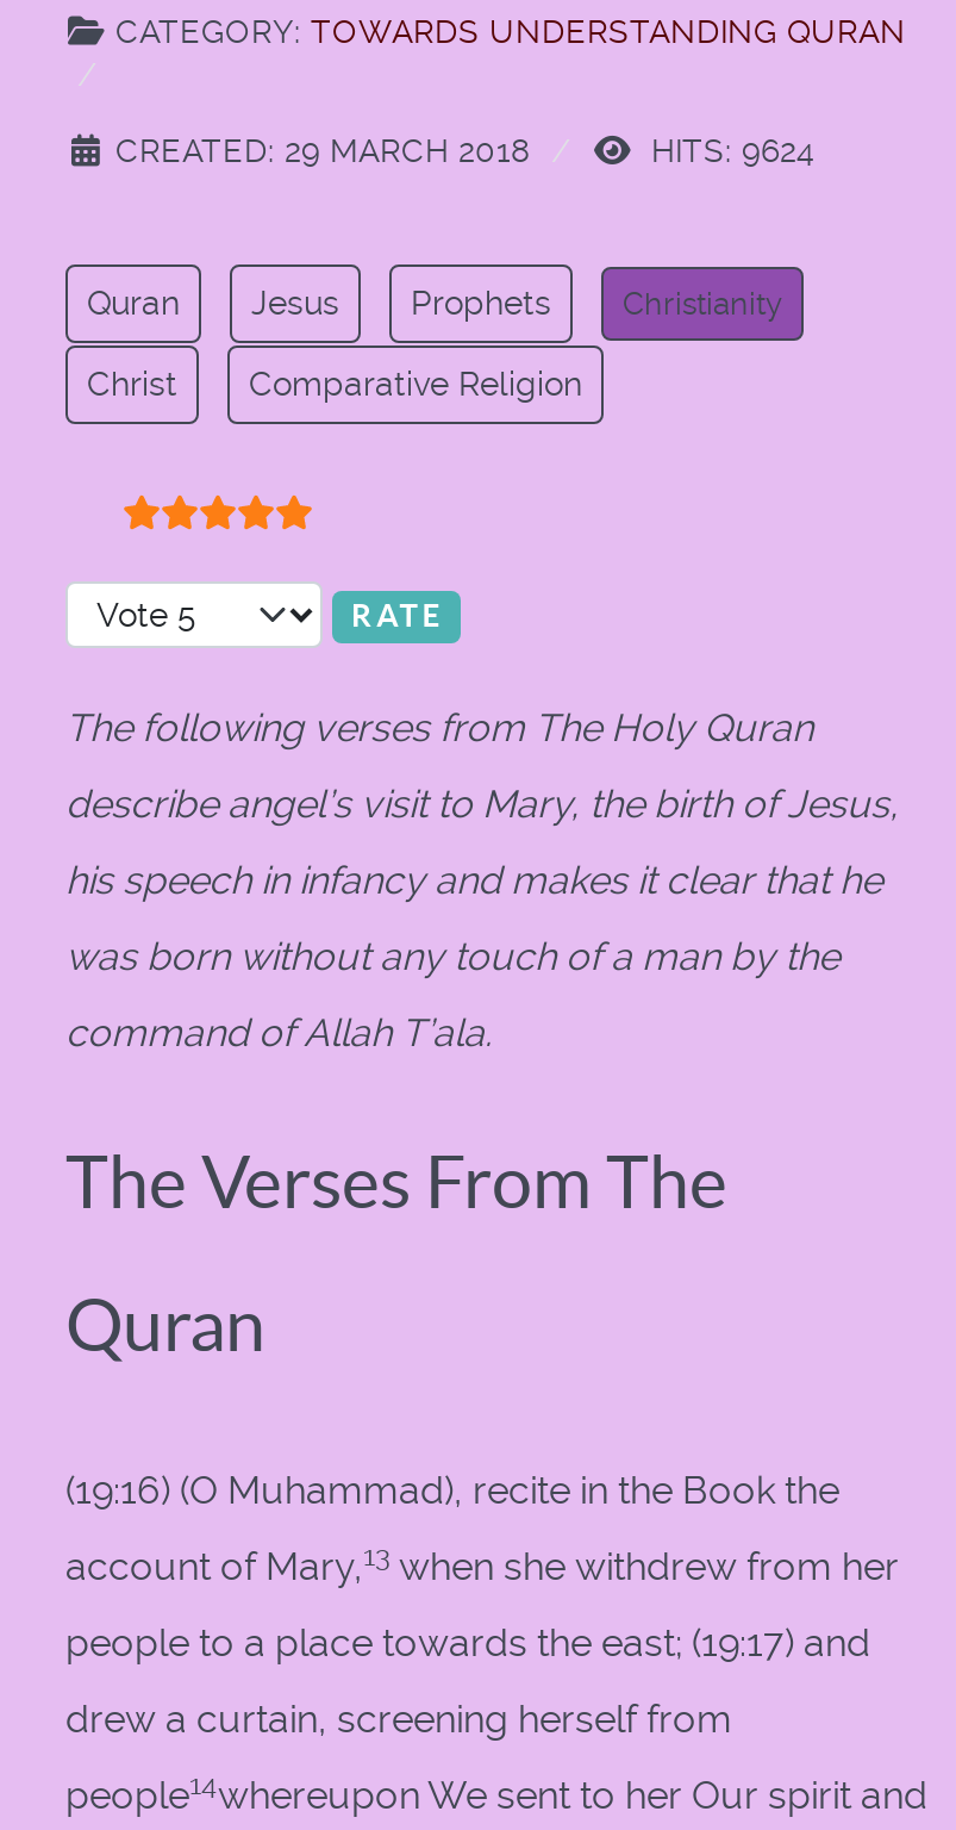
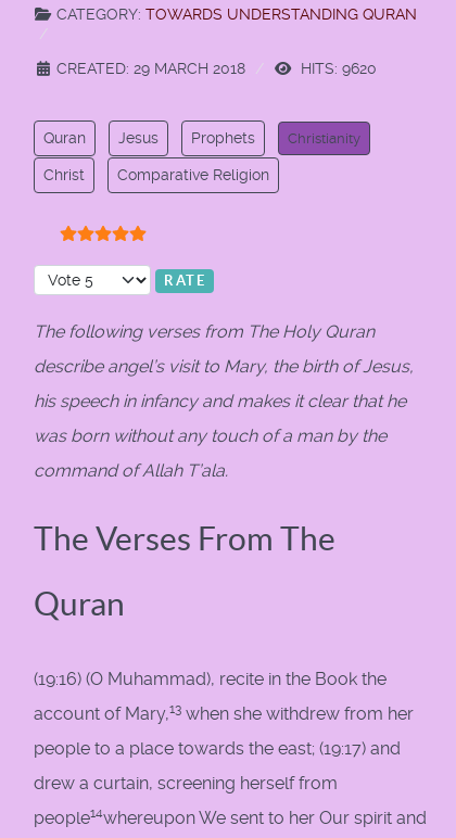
- HITS: 9624
+ HITS: 9620
